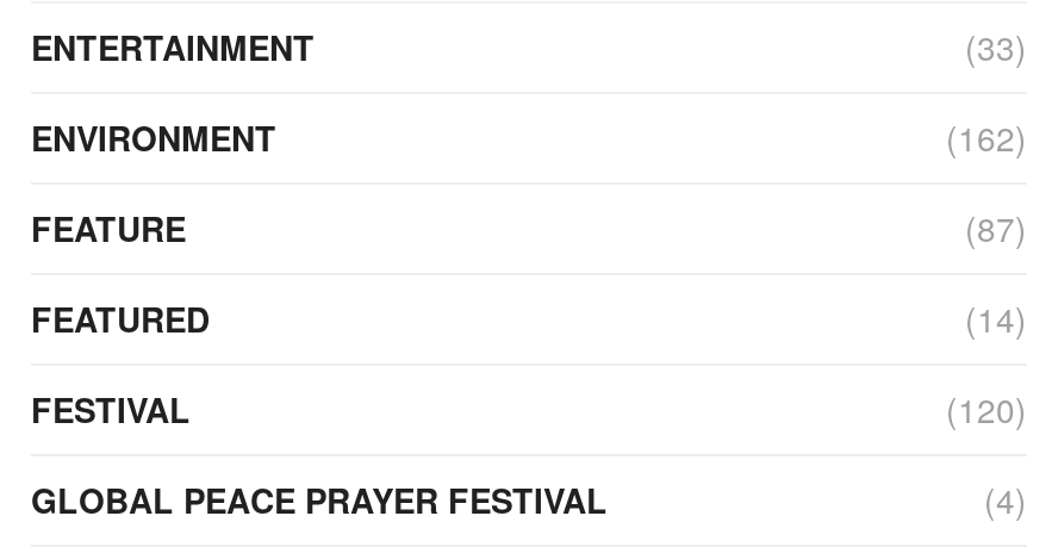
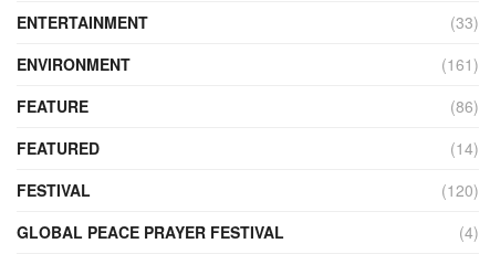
- (162)
+ (161)

- (87)
+ (86)
